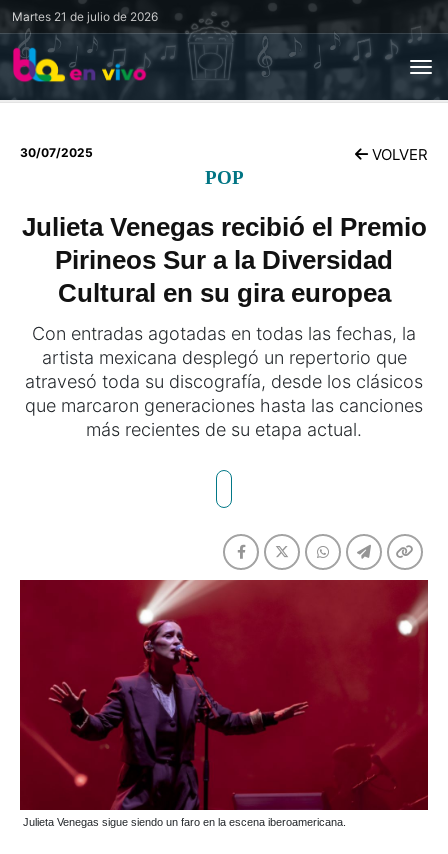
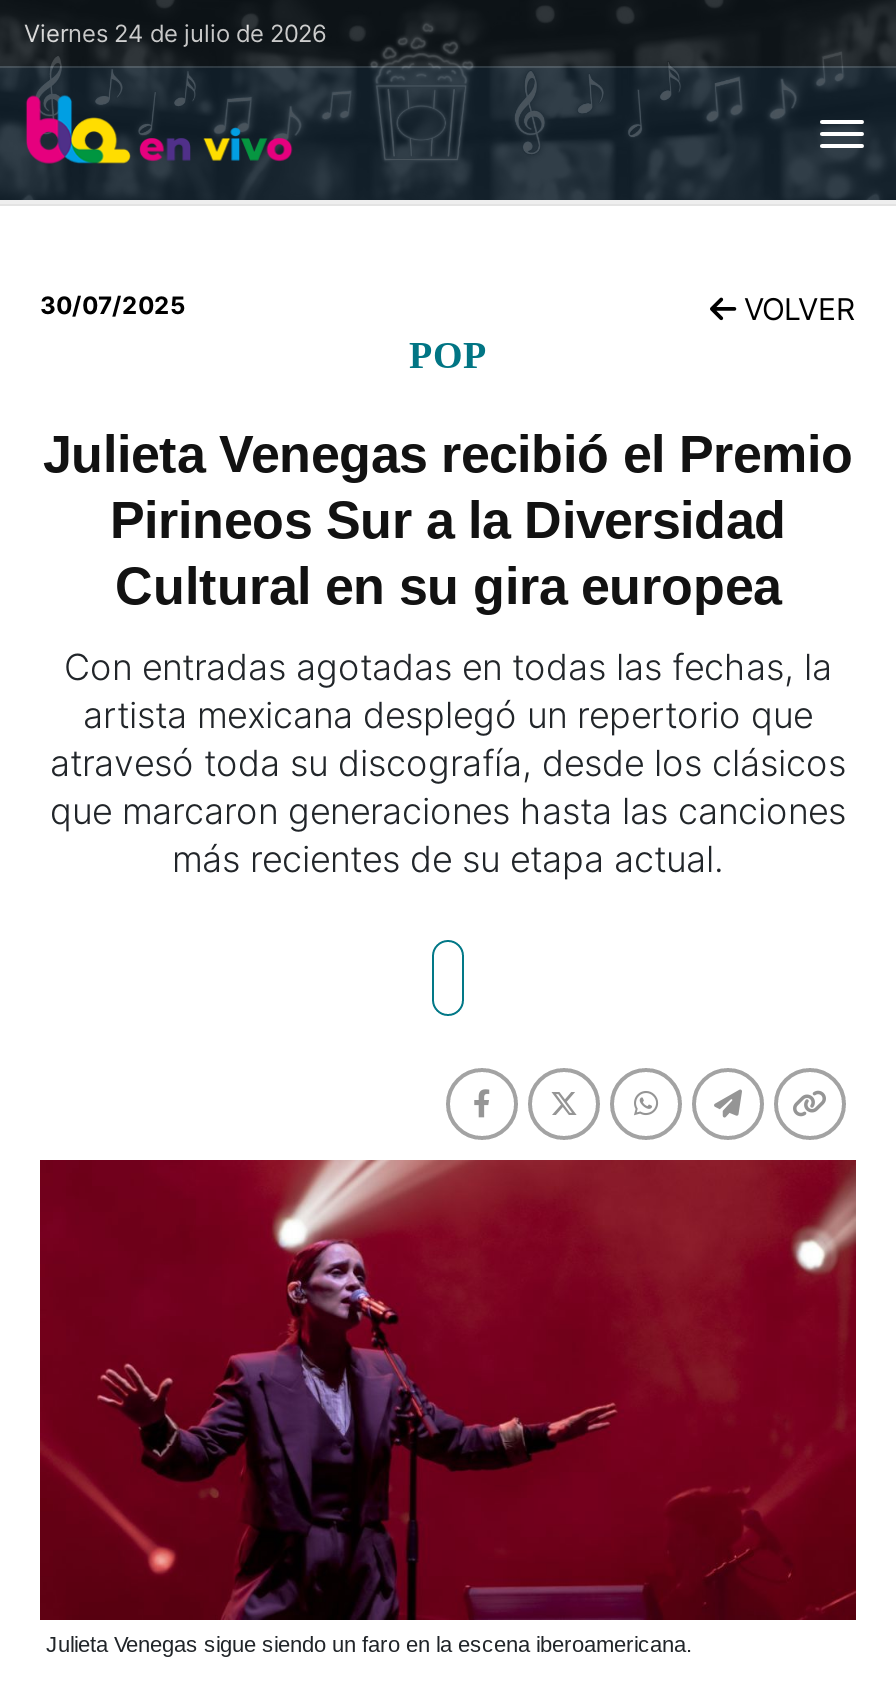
- Martes 21 de julio de 2026
+ Viernes 24 de julio de 2026
